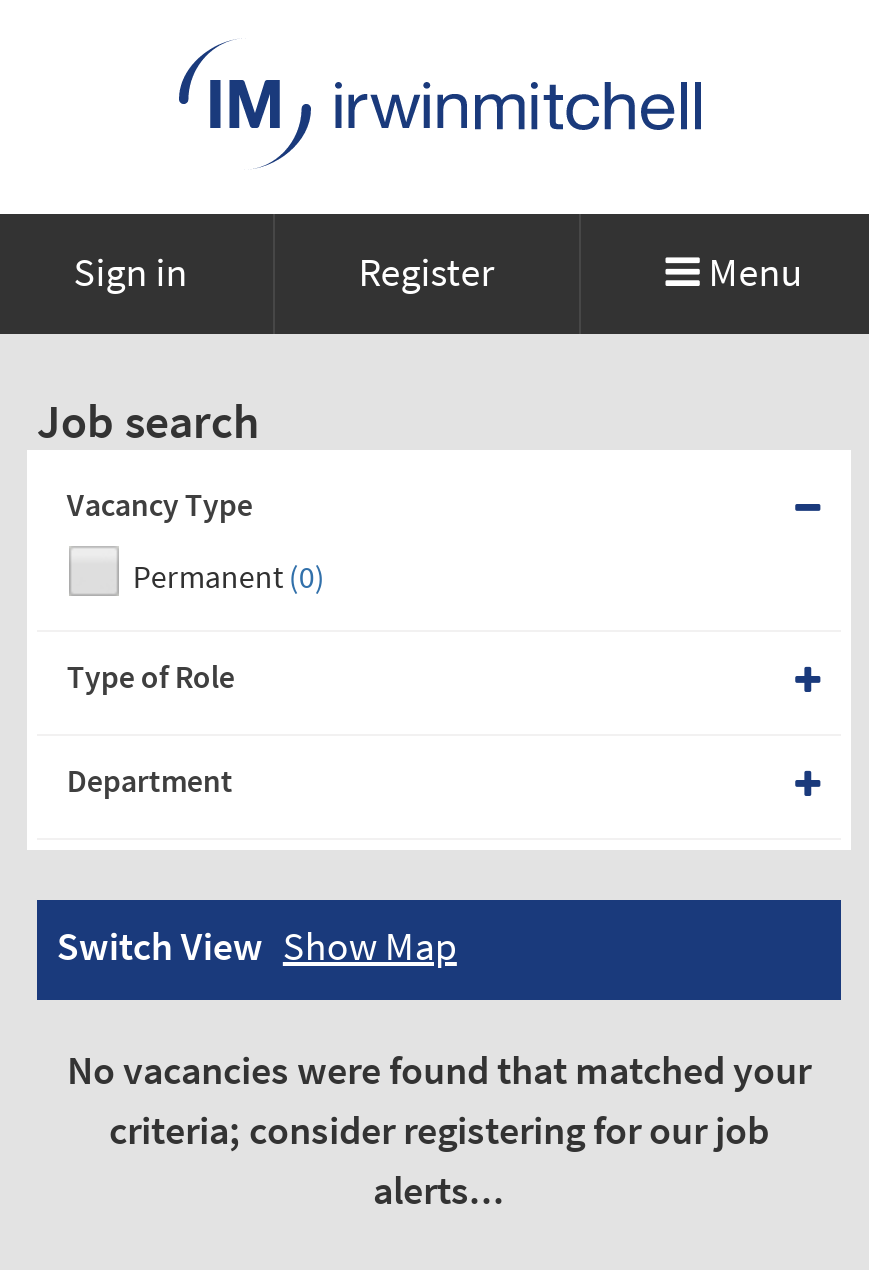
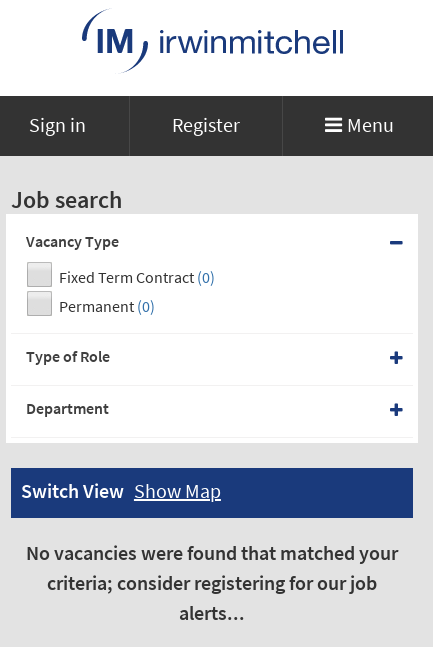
+ Fixed Term Contract (0)
